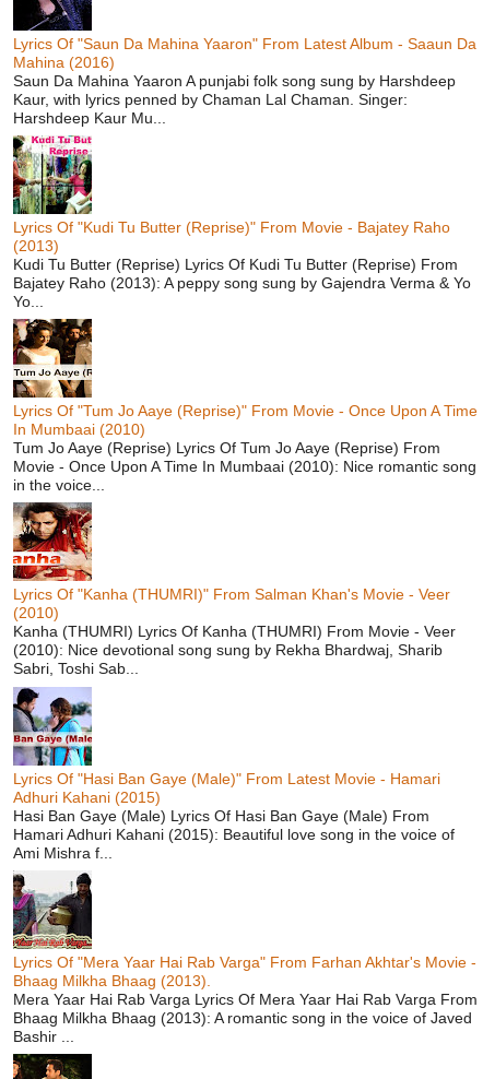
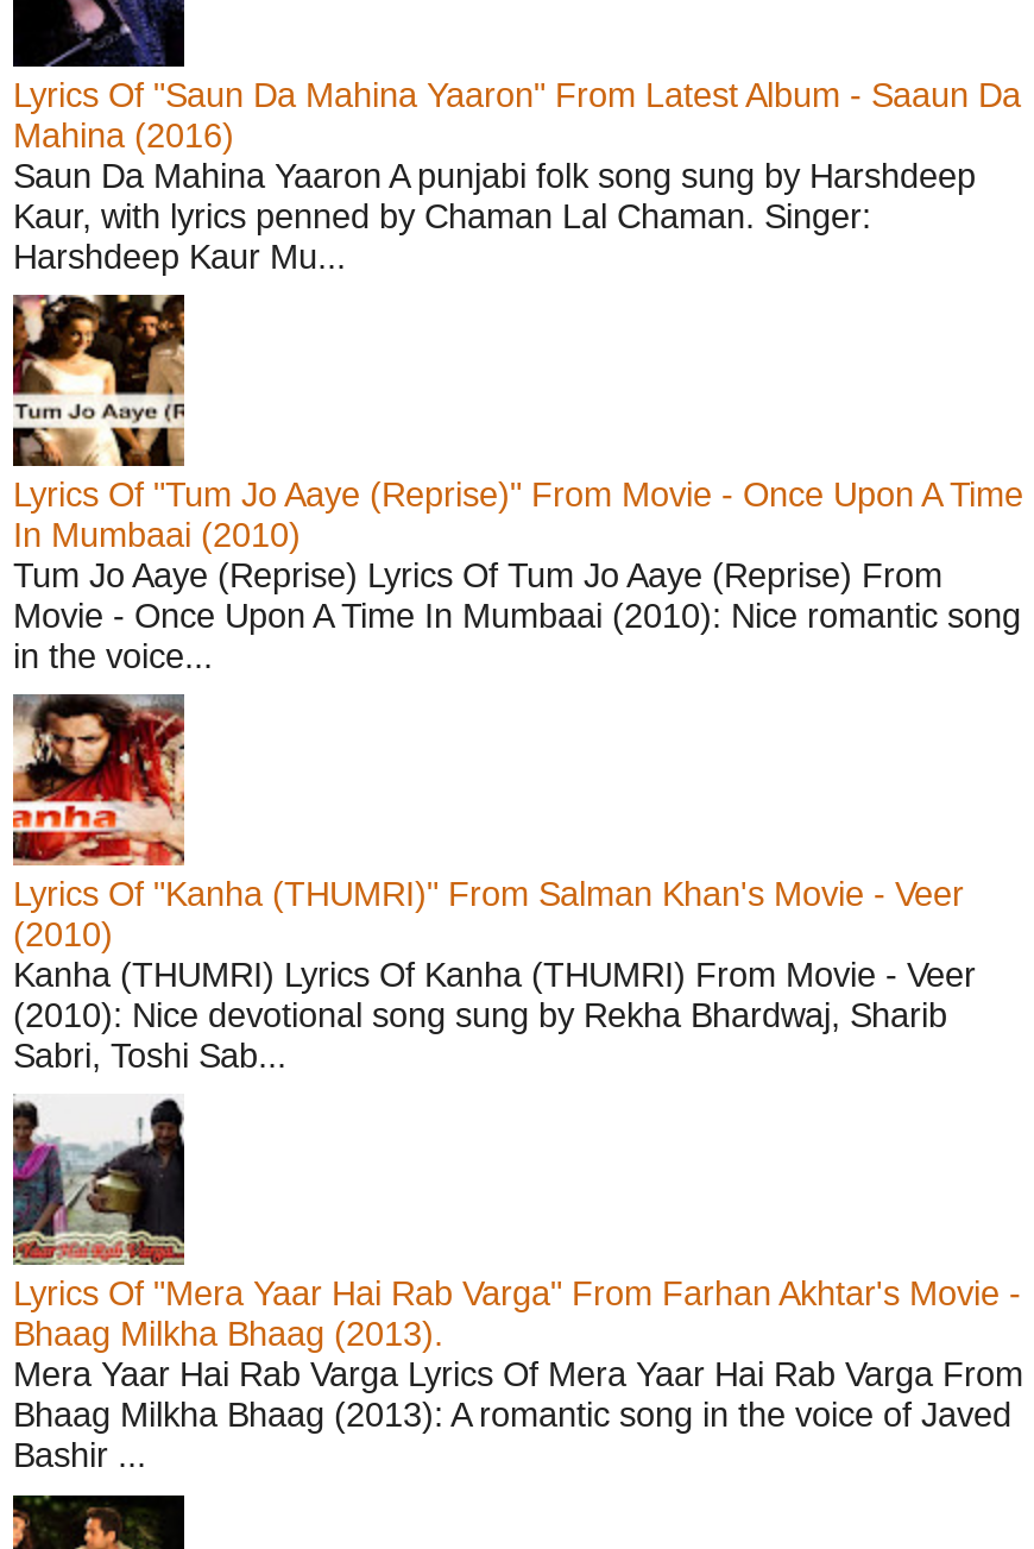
- [image]
- Lyrics Of "Kudi Tu Butter (Reprise)" From Movie - Bajatey Raho
- (2013)
- Kudi Tu Butter (Reprise) Lyrics Of Kudi Tu Butter (Reprise) From
- Bajatey Raho (2013): A peppy song sung by Gajendra Verma & Yo
- Yo...

- [image]
- Lyrics Of "Hasi Ban Gaye (Male)" From Latest Movie - Hamari
- Adhuri Kahani (2015)
- Hasi Ban Gaye (Male) Lyrics Of Hasi Ban Gaye (Male) From
- Hamari Adhuri Kahani (2015): Beautiful love song in the voice of
- Ami Mishra f...
